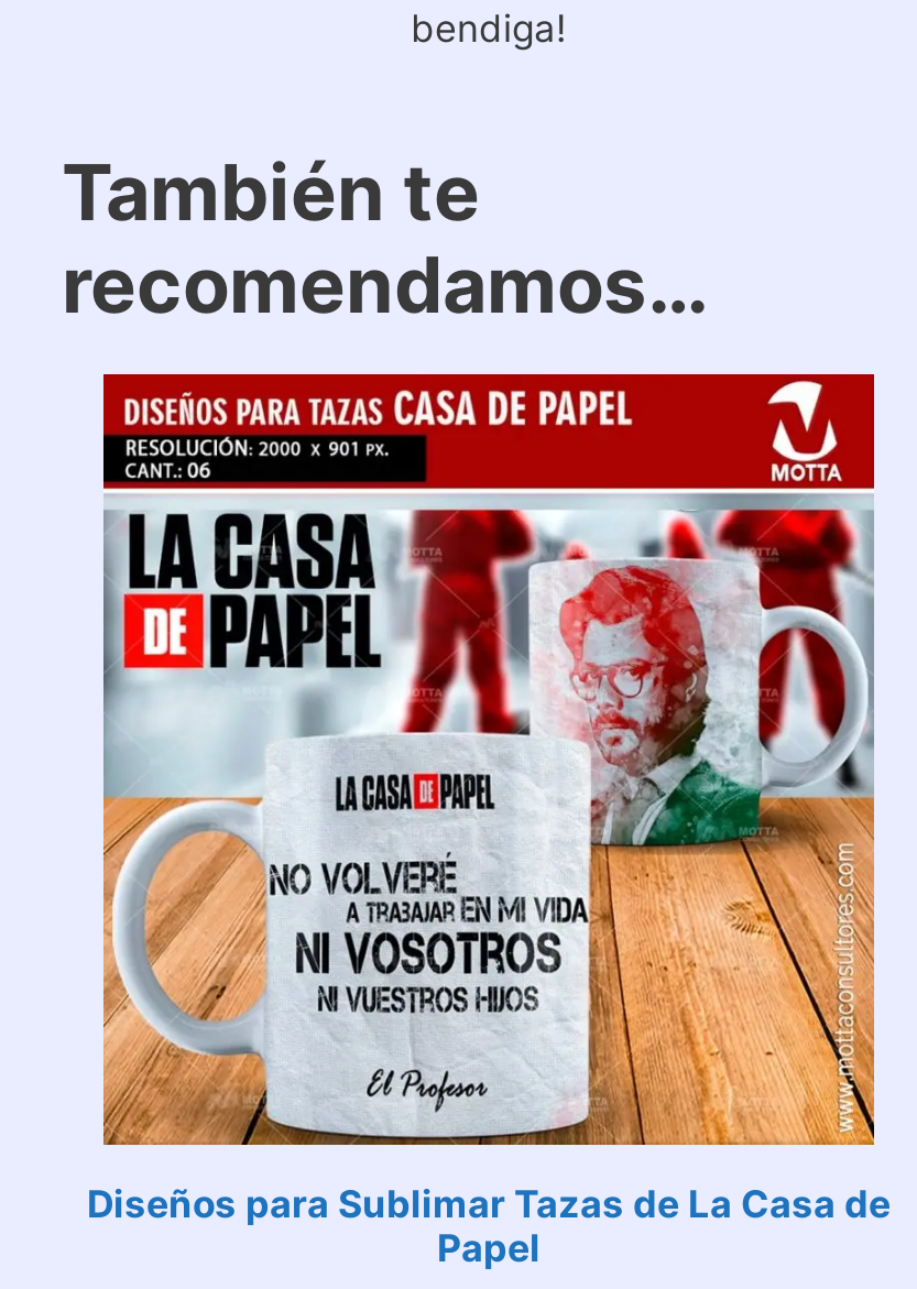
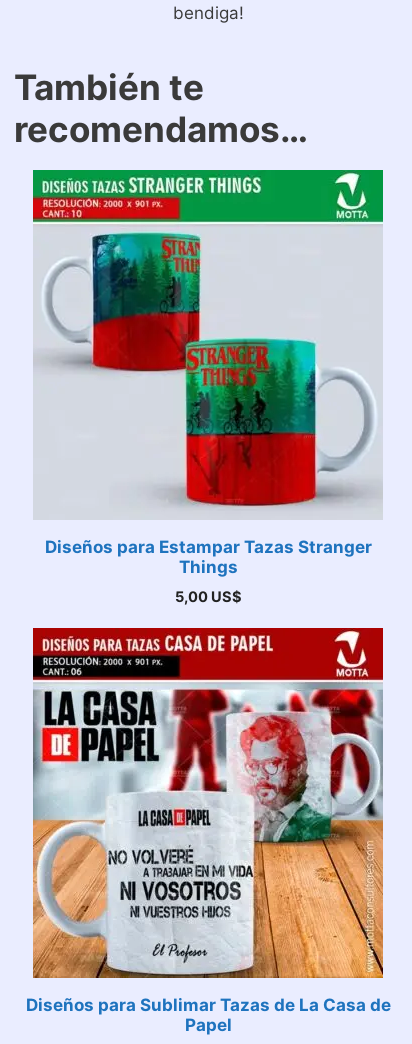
+ [image]
+ Diseños para Estampar Tazas Stranger
+ Things
+ 5,00 US$
